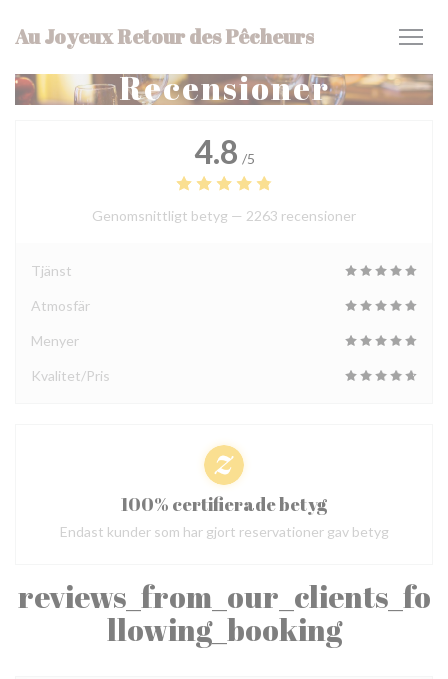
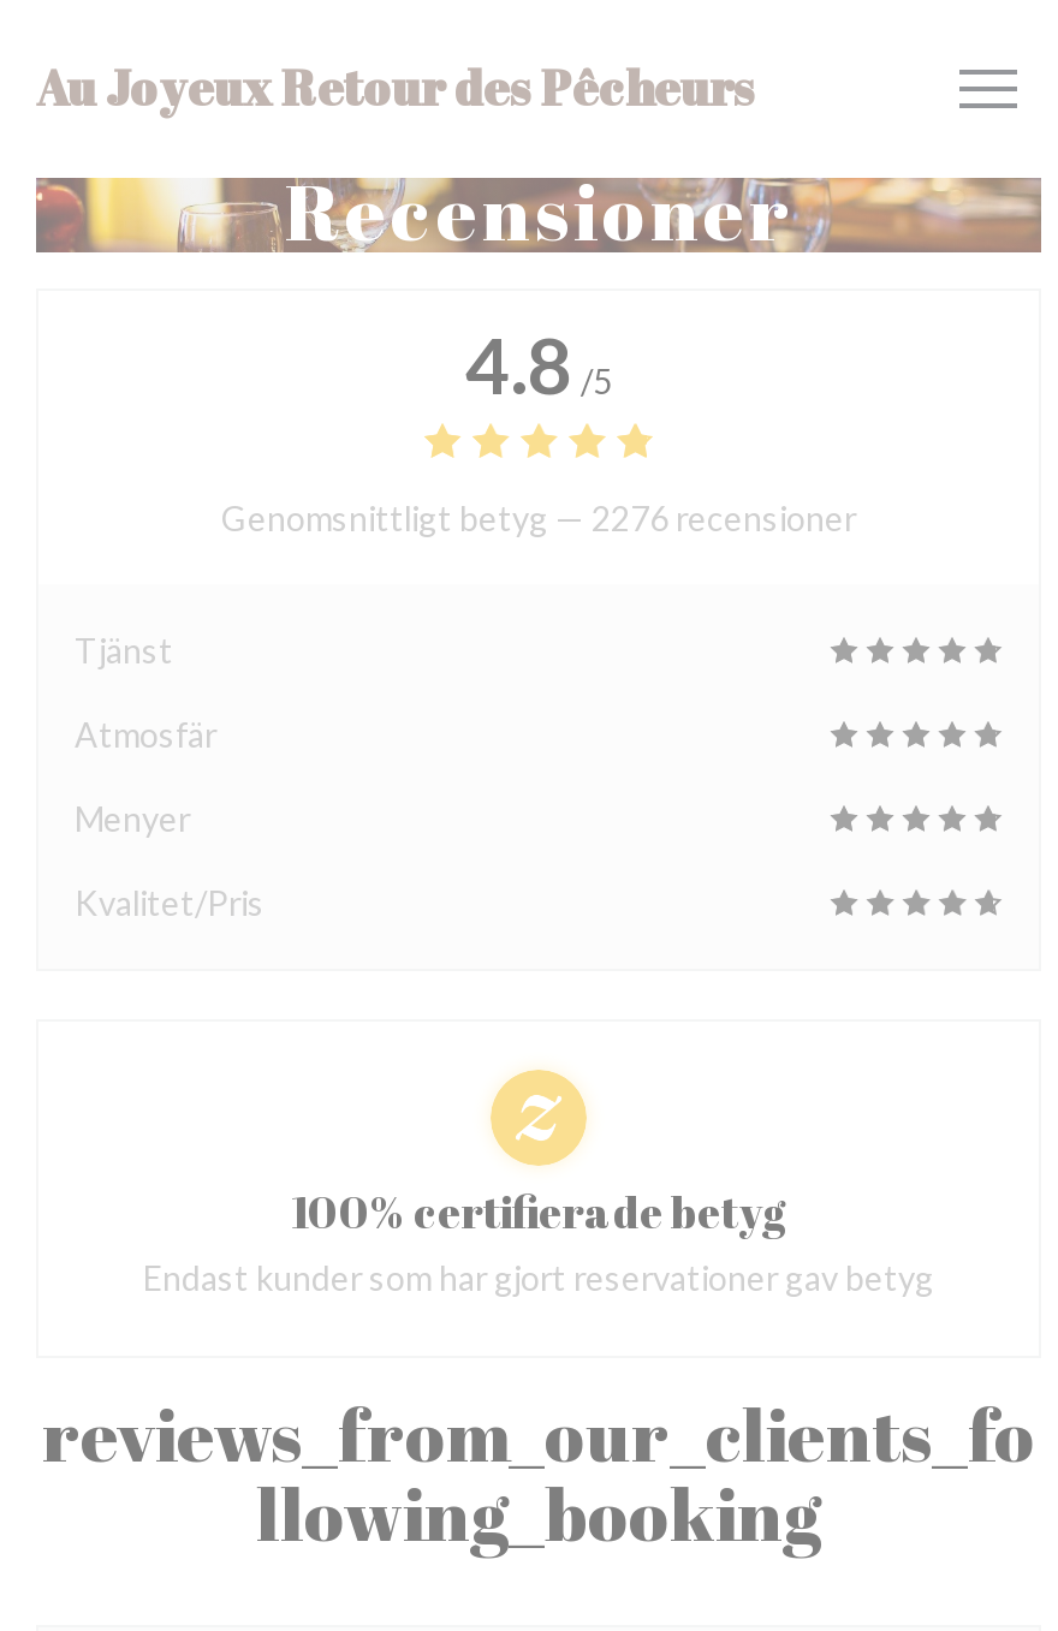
- Genomsnittligt betyg — 2263 recensioner
+ Genomsnittligt betyg — 2276 recensioner
